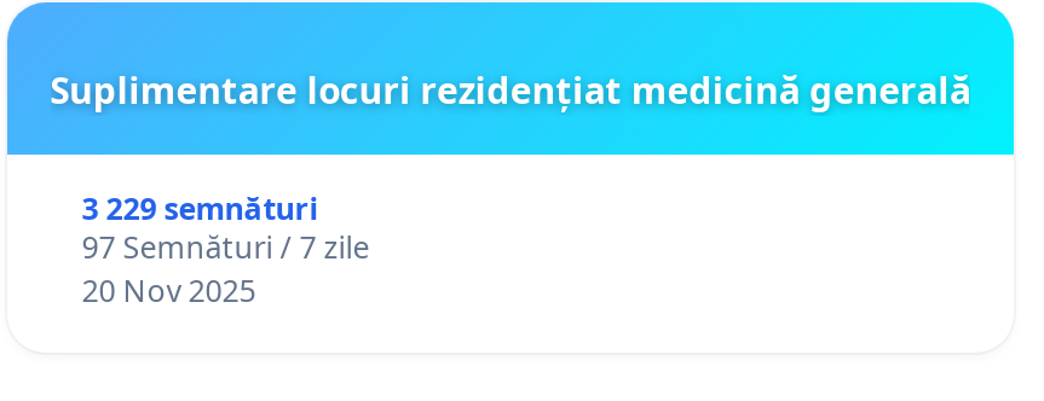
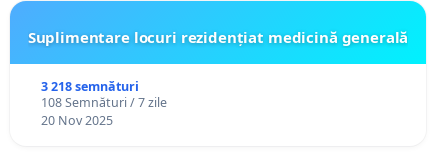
- 3 229 semnături
+ 3 218 semnături

- 97 Semnături / 7 zile
+ 108 Semnături / 7 zile
